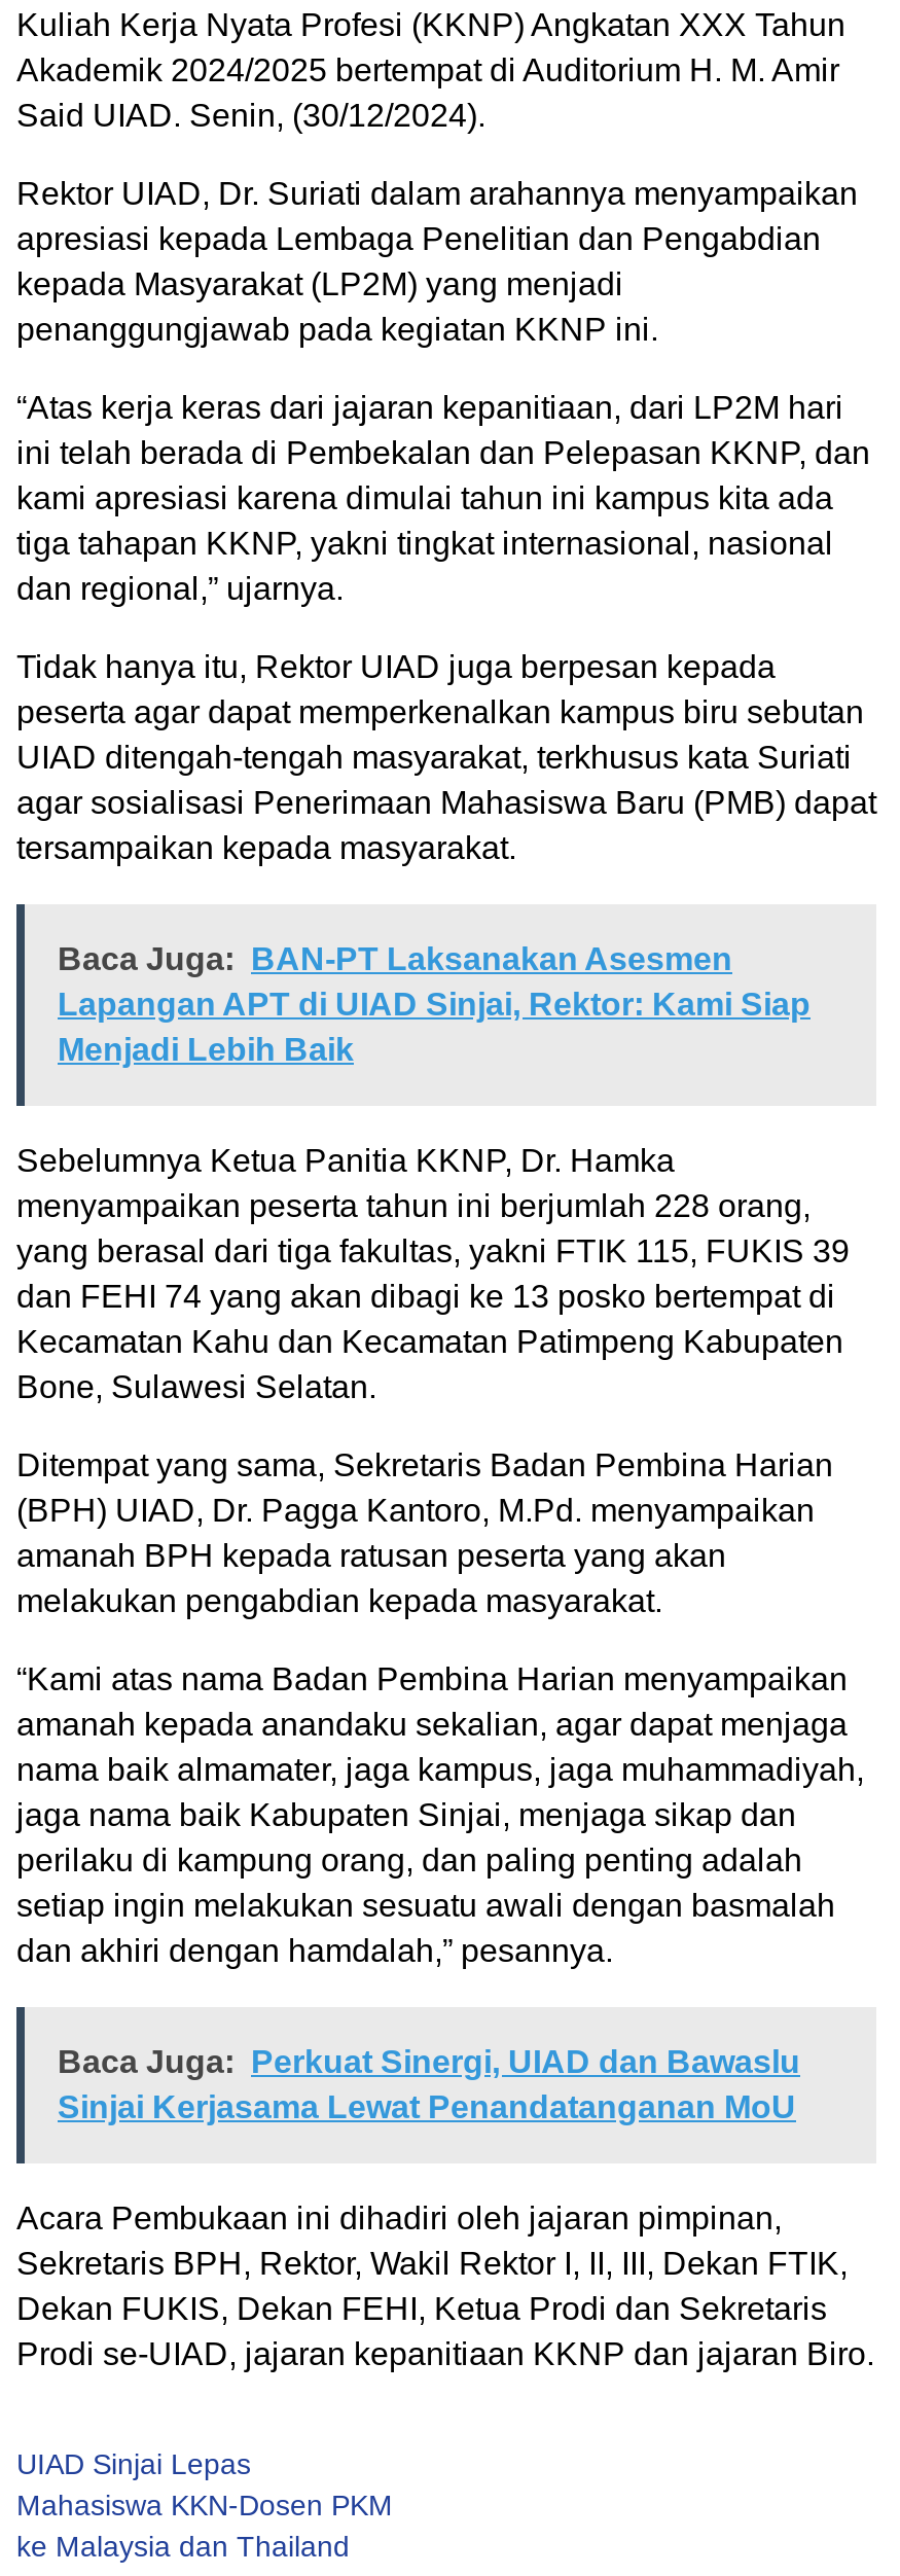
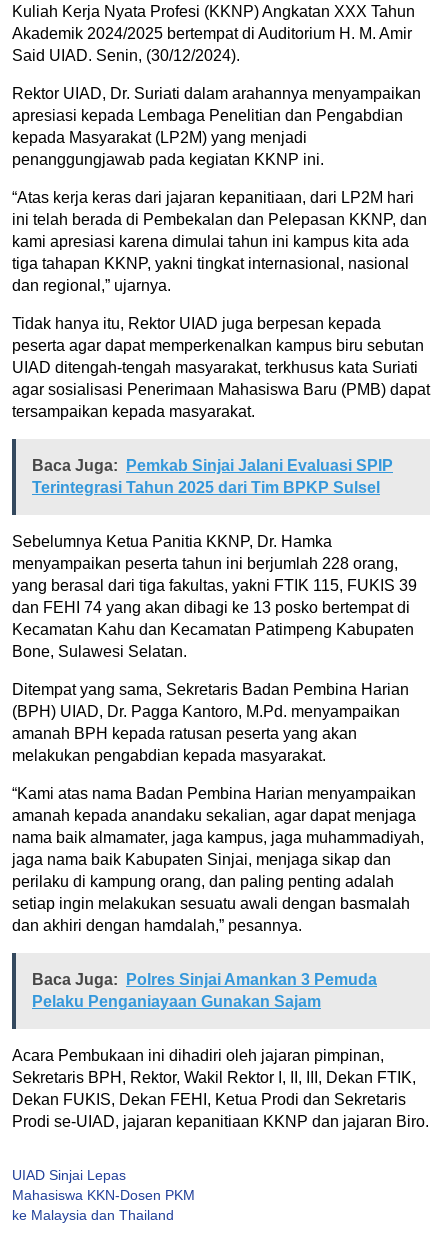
- Baca Juga: BAN-PT Laksanakan Asesmen
- Lapangan APT di UIAD Sinjai, Rektor: Kami Siap
- Menjadi Lebih Baik
+ Baca Juga: Pemkab Sinjai Jalani Evaluasi SPIP
+ Terintegrasi Tahun 2025 dari Tim BPKP Sulsel

- Baca Juga: Perkuat Sinergi, UIAD dan Bawaslu
- Sinjai Kerjasama Lewat Penandatanganan MoU
+ Baca Juga: Polres Sinjai Amankan 3 Pemuda
+ Pelaku Penganiayaan Gunakan Sajam
